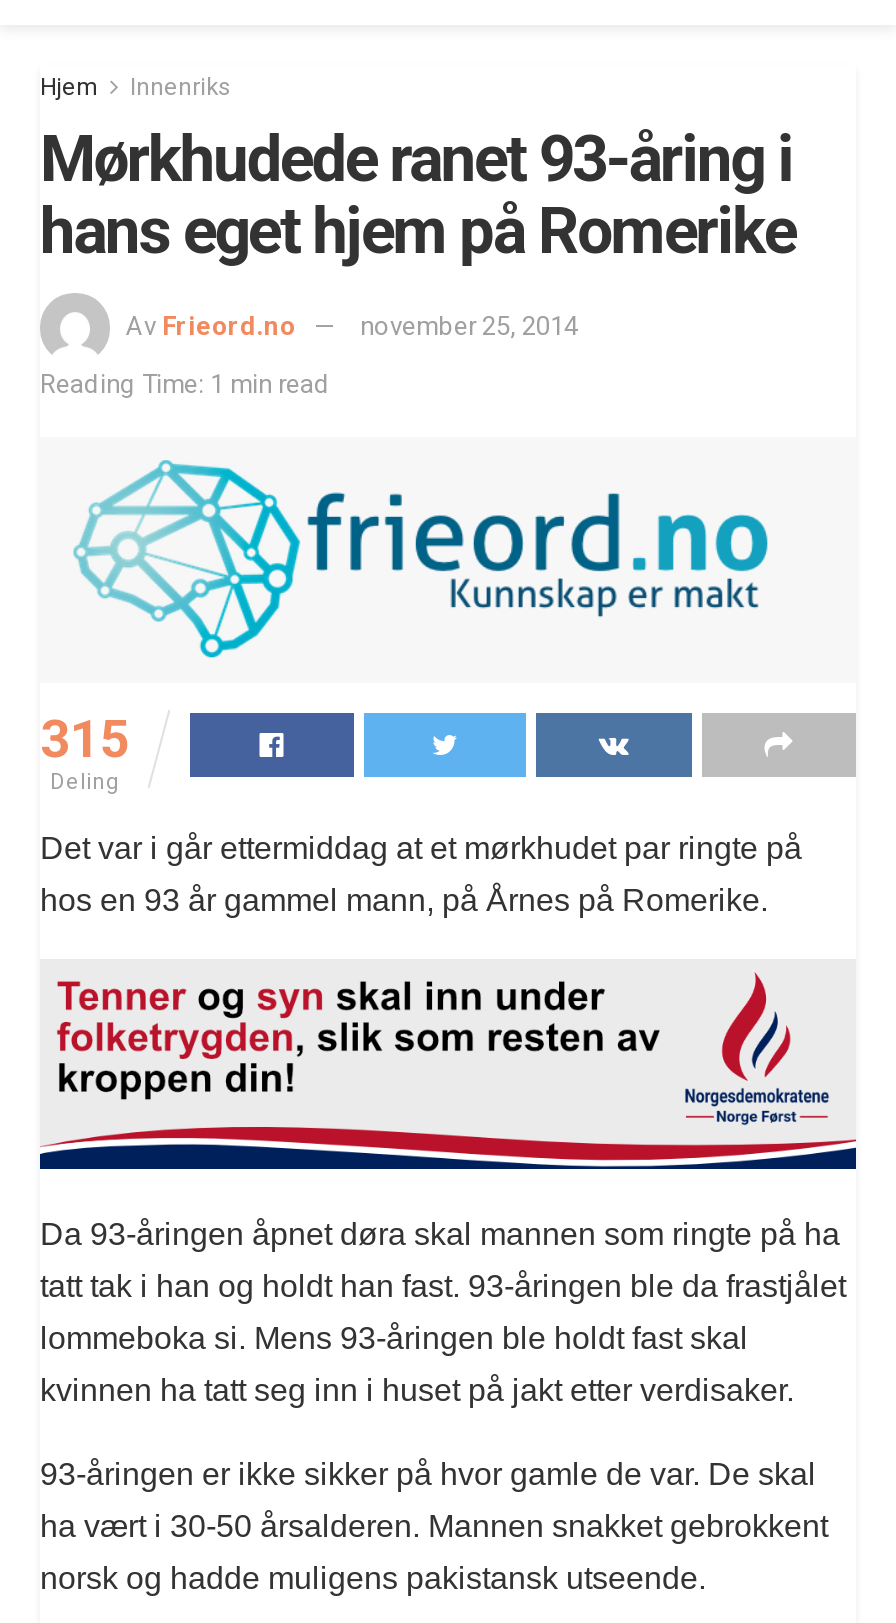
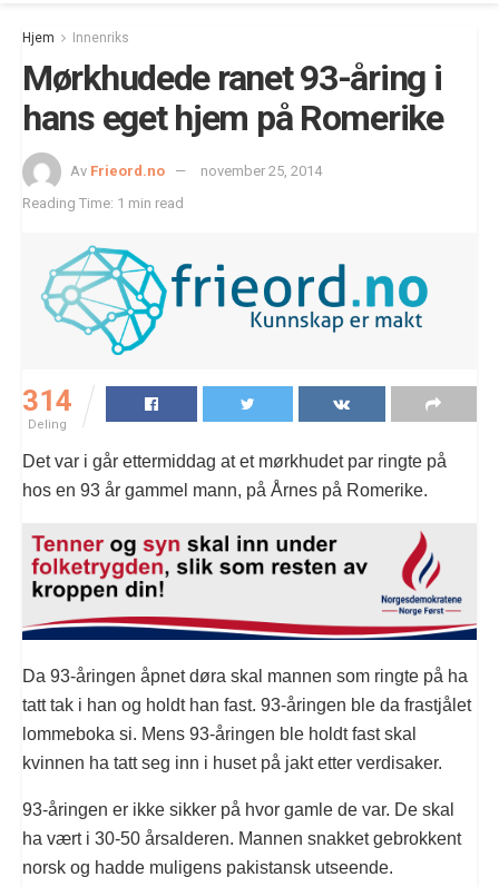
- 315
+ 314
